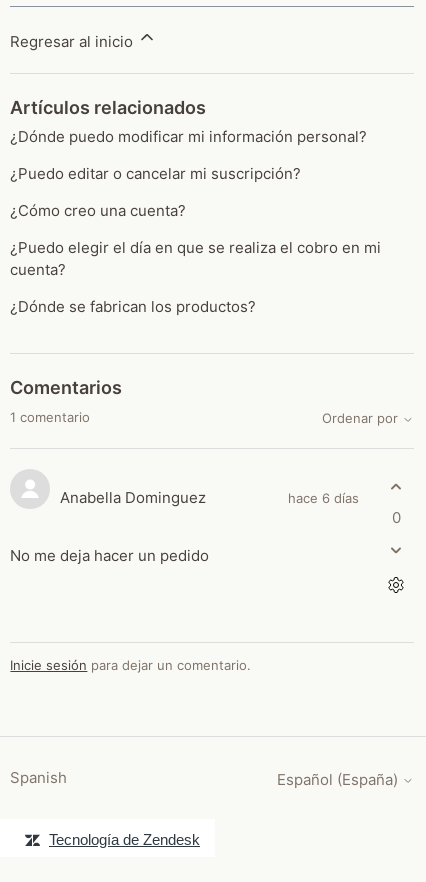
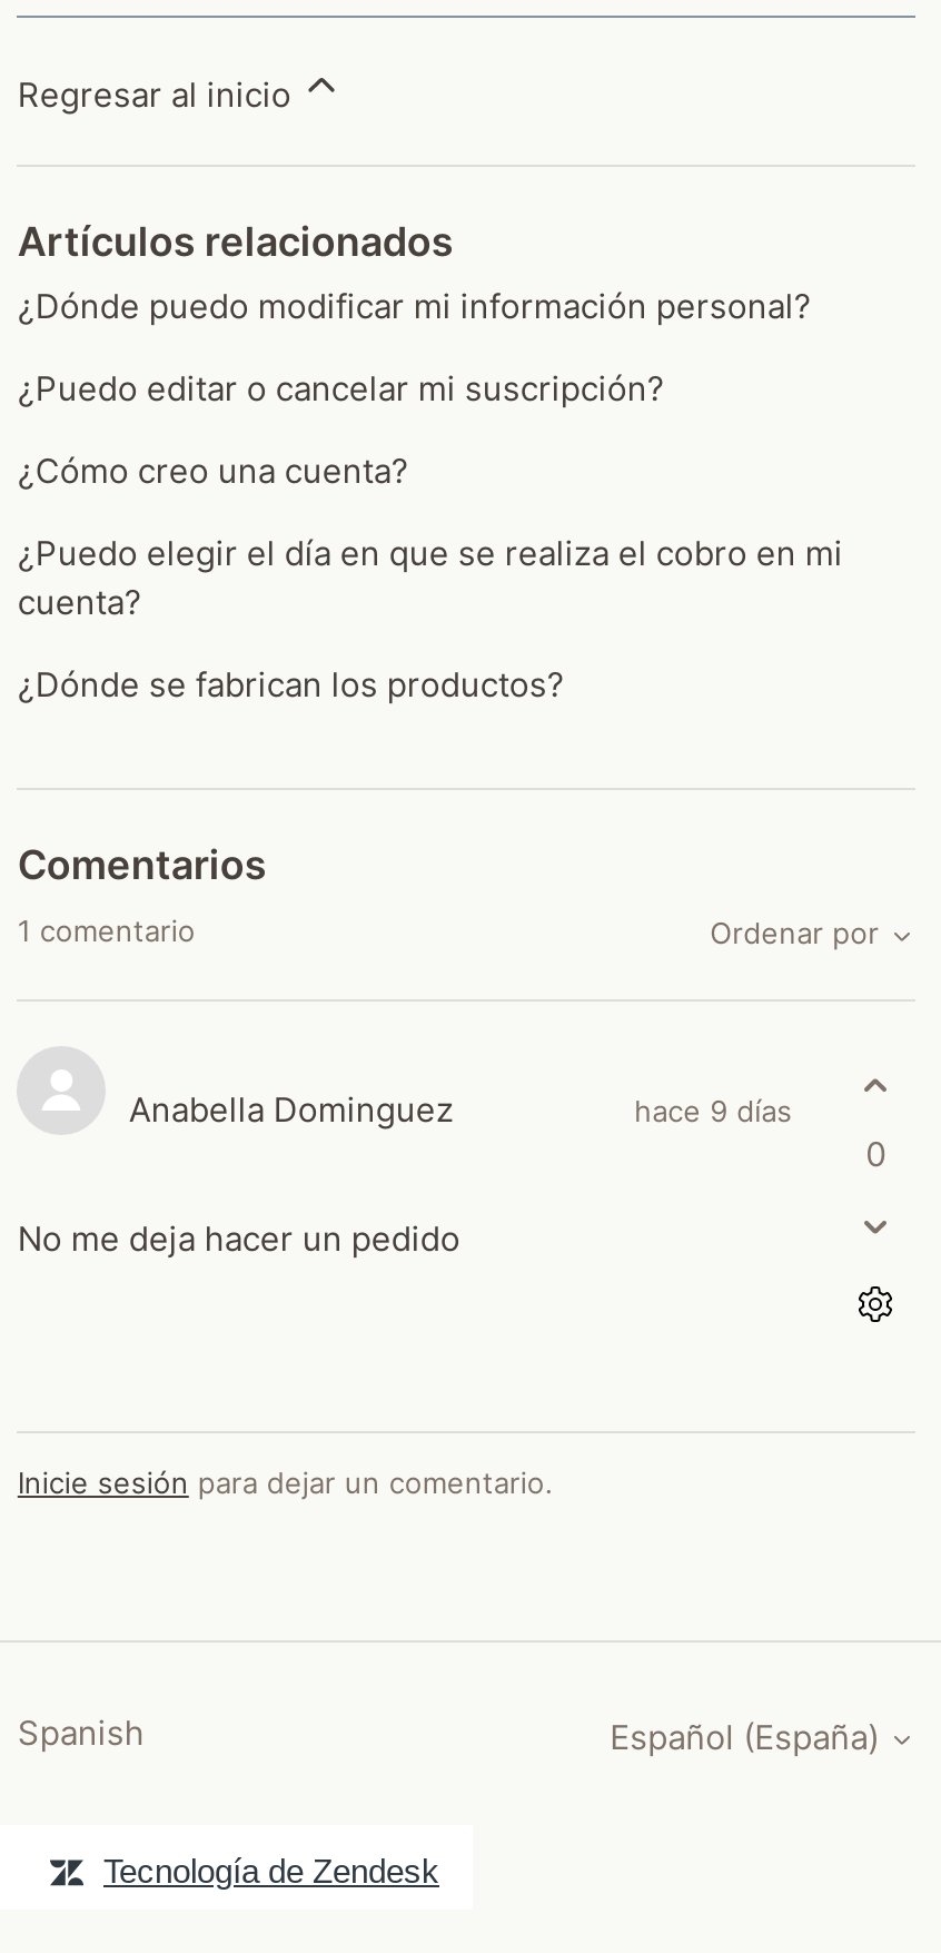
- hace 6 días
+ hace 9 días
